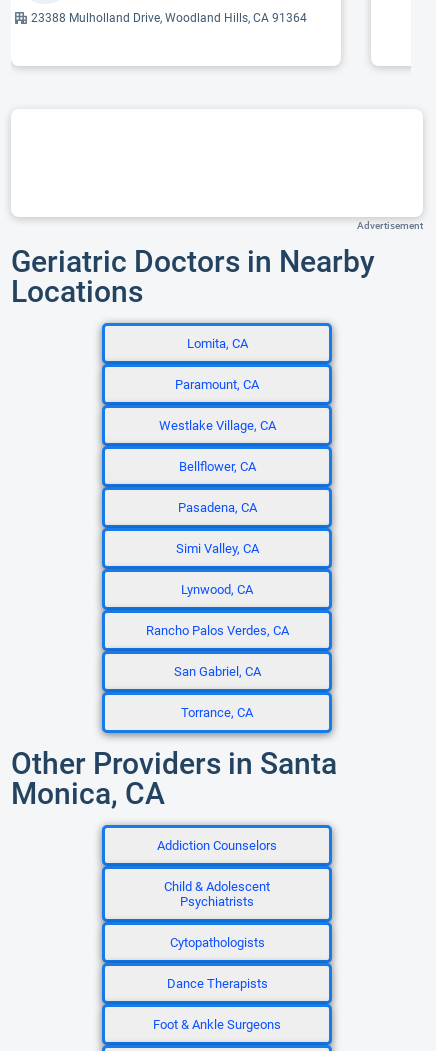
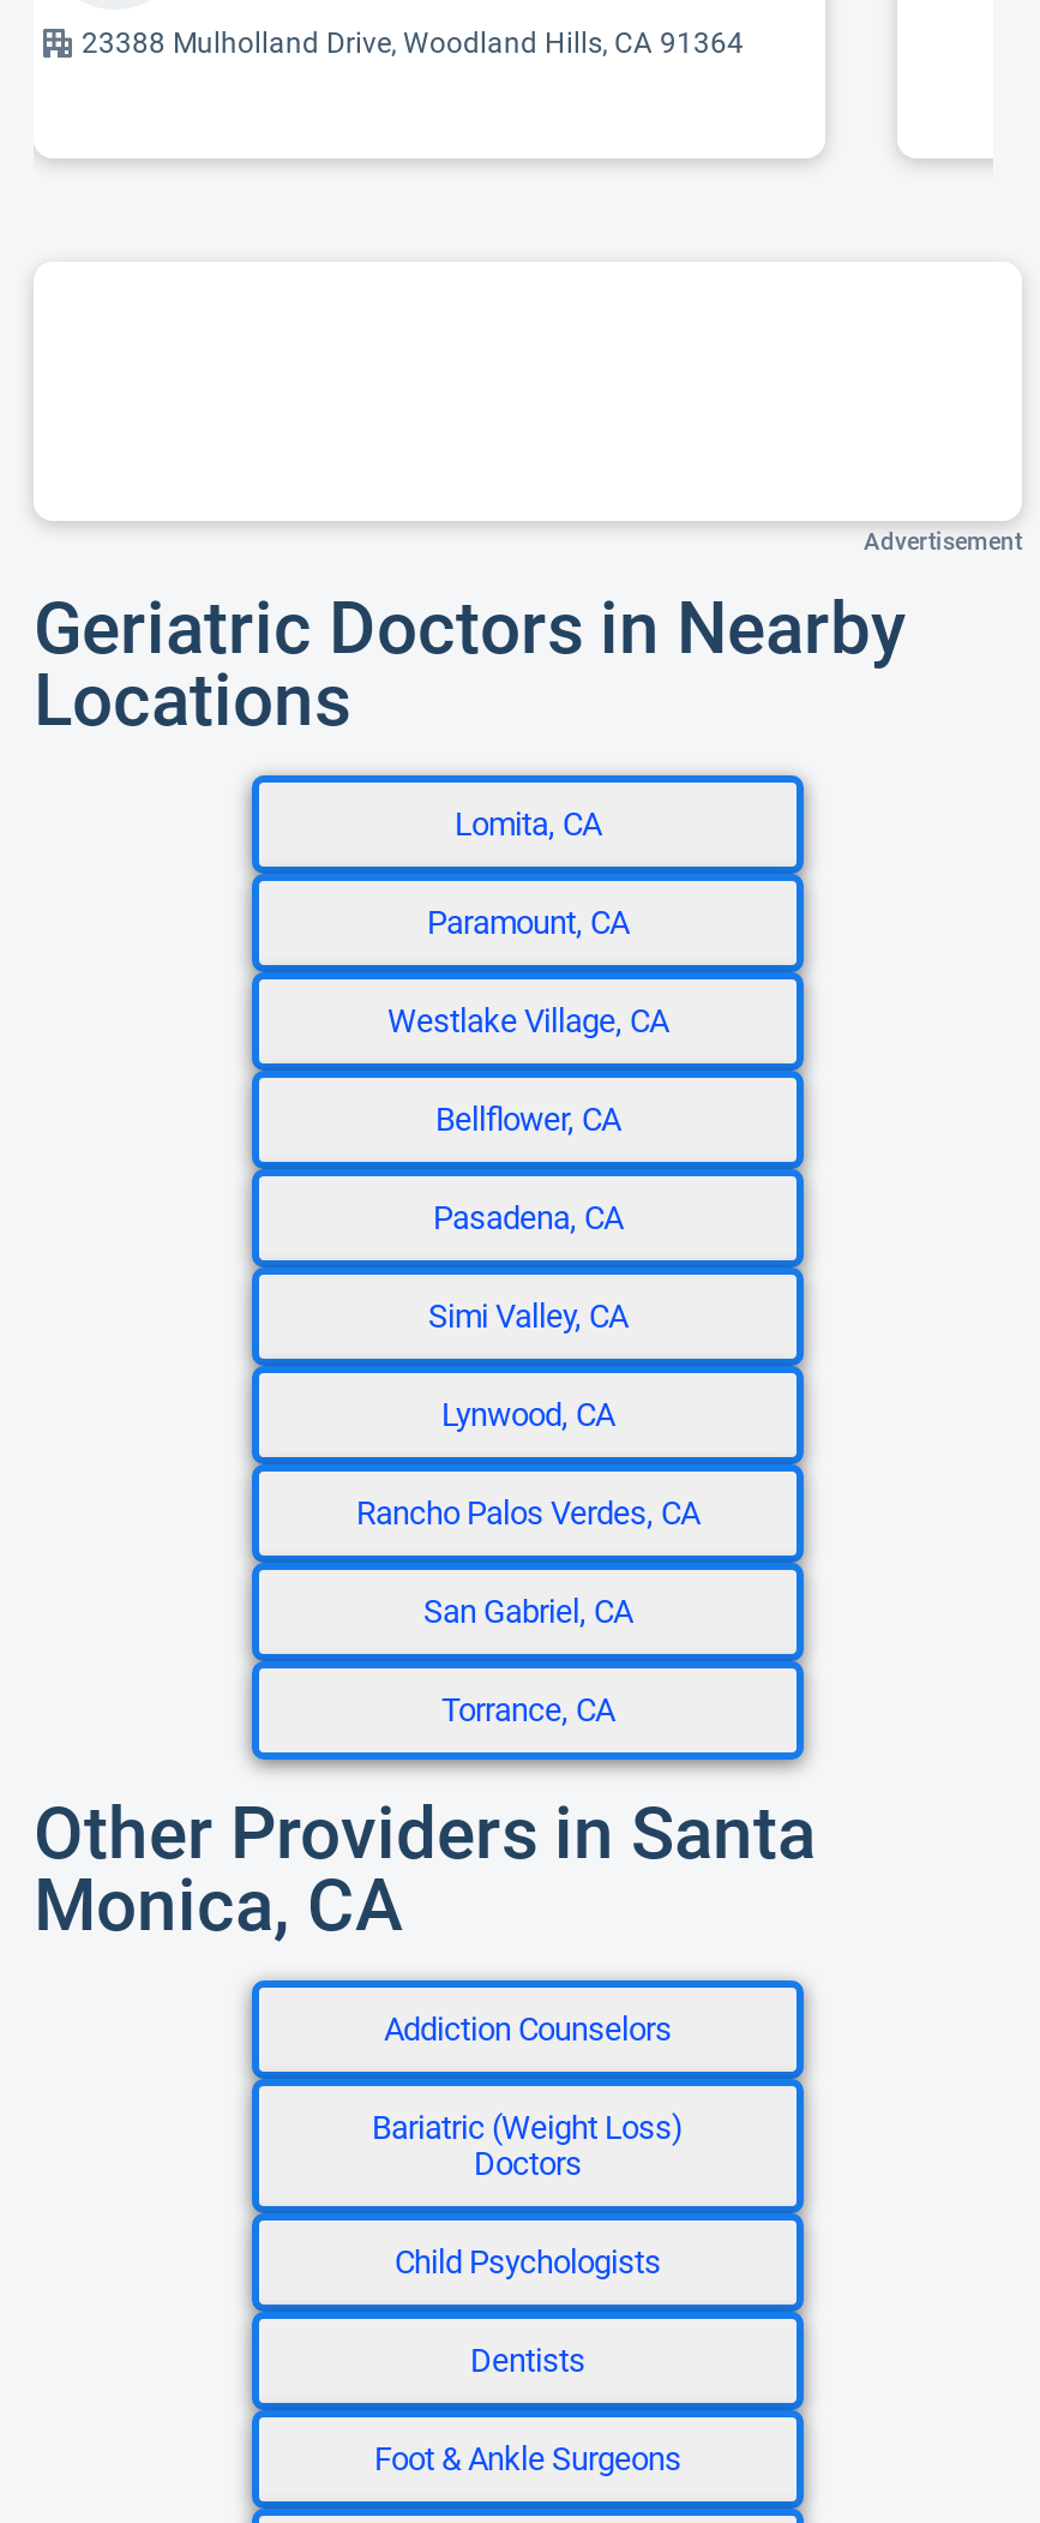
- Child & Adolescent
- Psychiatrists
+ Bariatric (Weight Loss)
+ Doctors

- Cytopathologists
+ Child Psychologists

- Dance Therapists
+ Dentists
